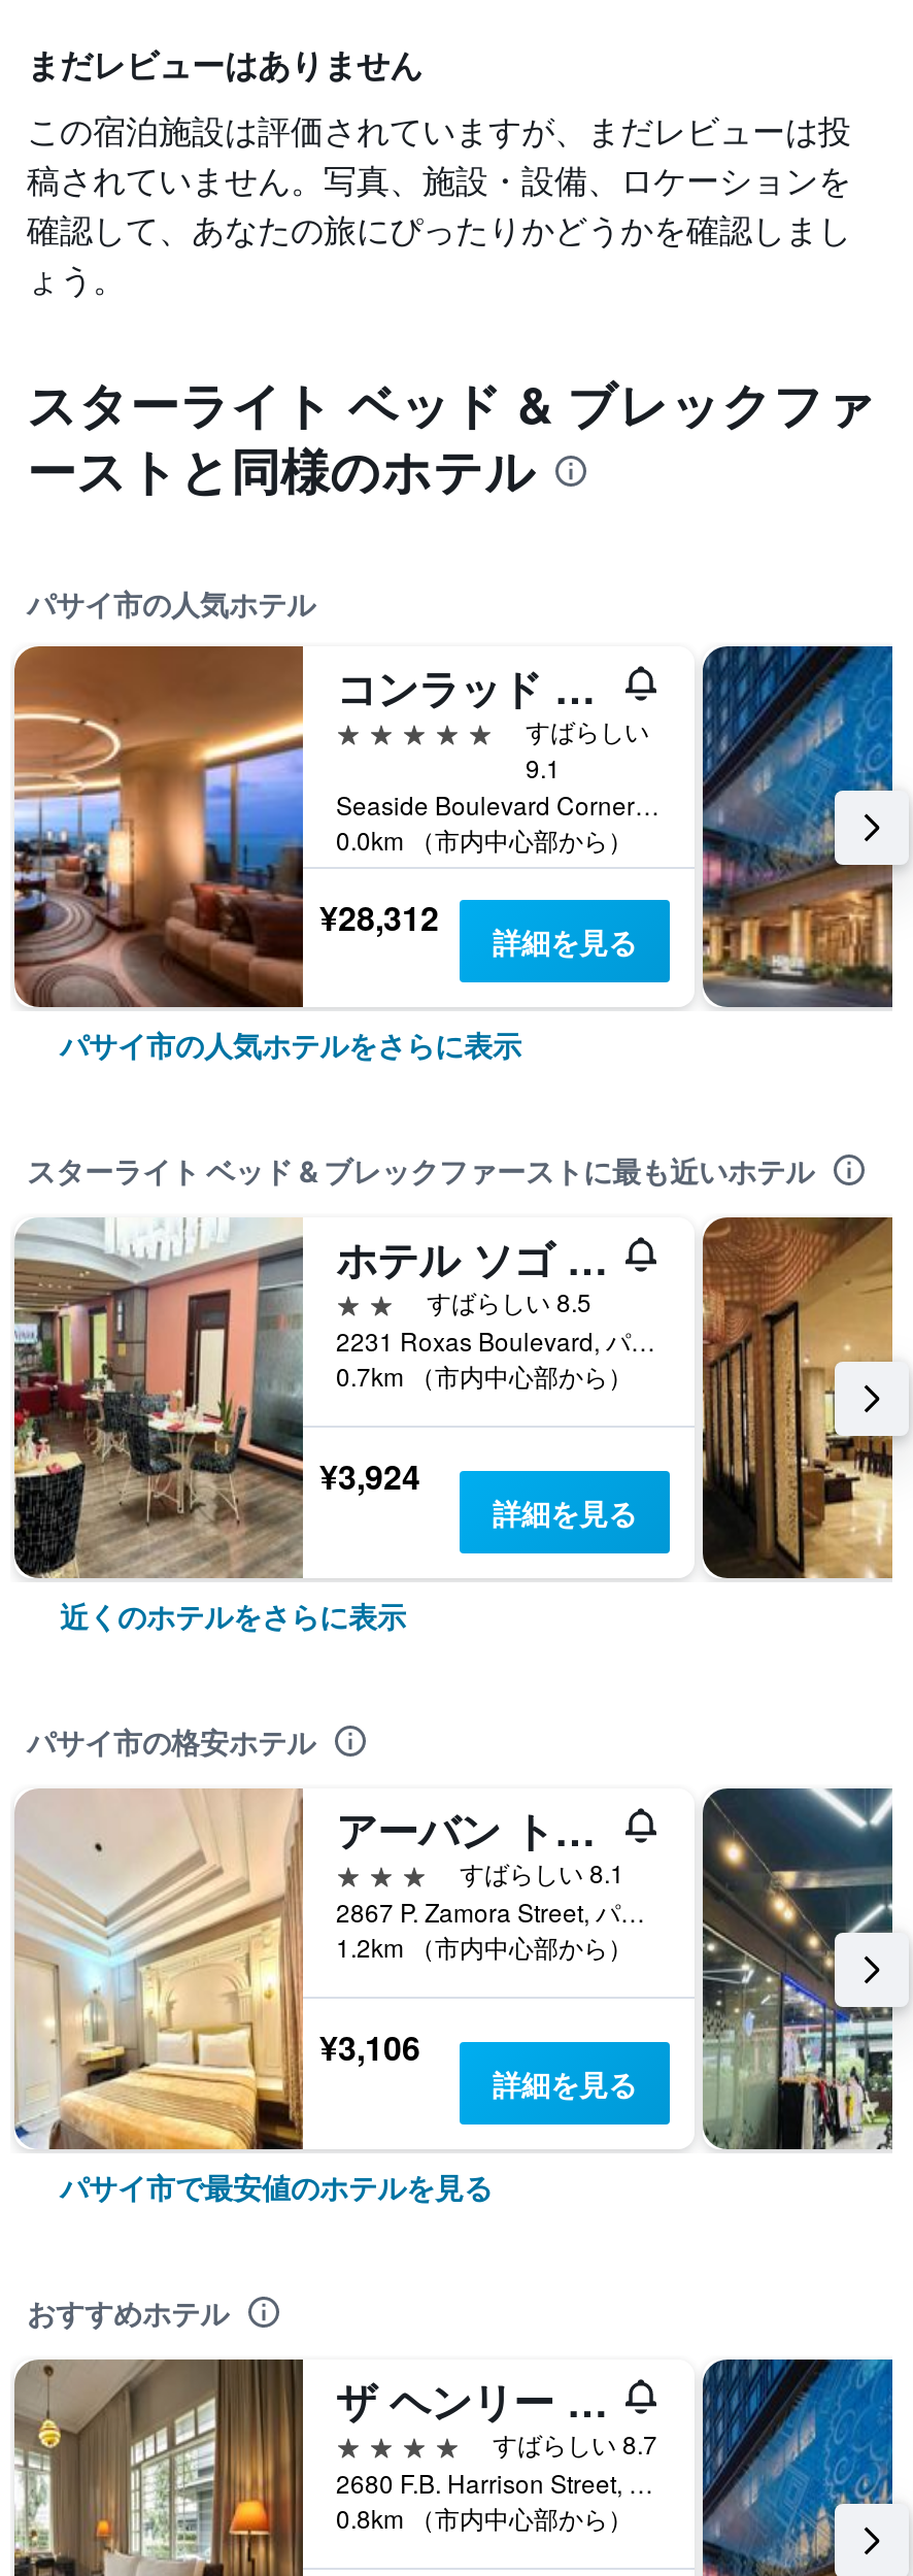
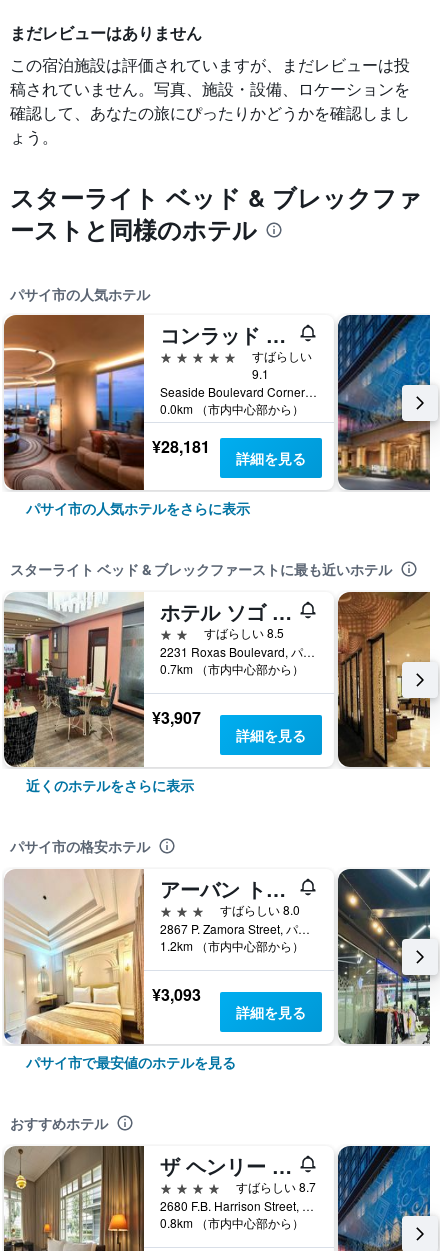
- ¥28,312 詳細を見る
+ ¥28,181 詳細を見る

- ¥3,924
+ ¥3,907

- すばらしい 8.1
+ すばらしい 8.0

- ¥3,106
+ ¥3,093
